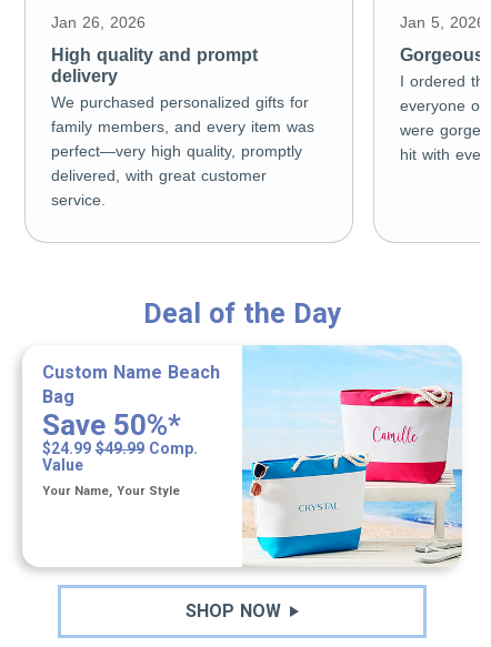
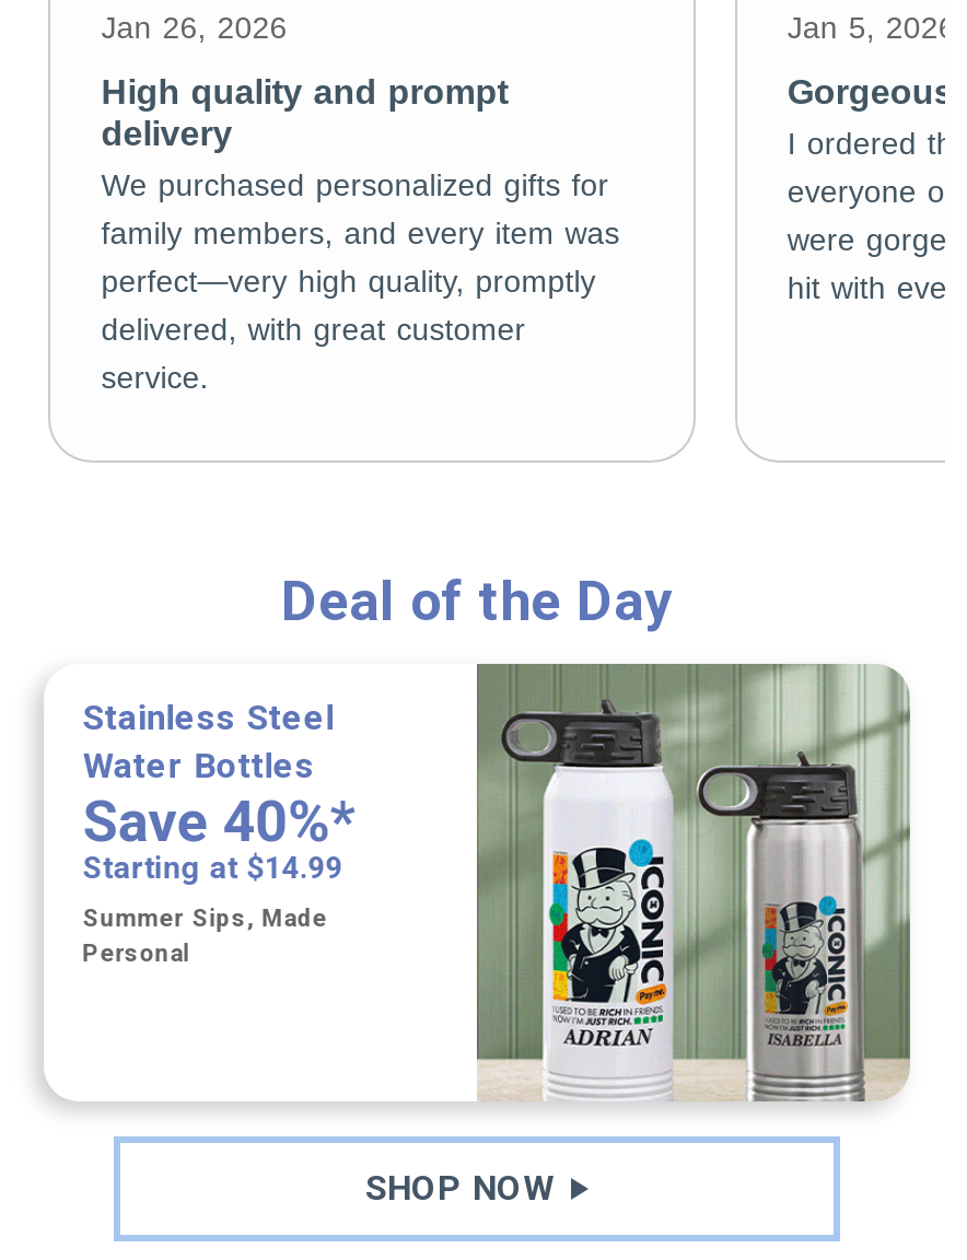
- [image]
+ [image]

- Custom Name Beach
- Bag
- Save 50%*
- $24.99 $49.99 Comp.
- Value
+ Stainless Steel
+ Water Bottles
+ Save 40%*
+ Starting at $14.99

- Your Name, Your Style
+ Summer Sips, Made
+ Personal
